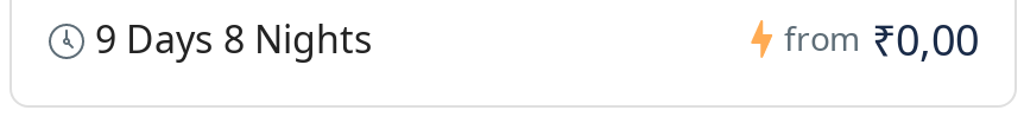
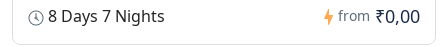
- 9 Days 8 Nights
+ 8 Days 7 Nights
